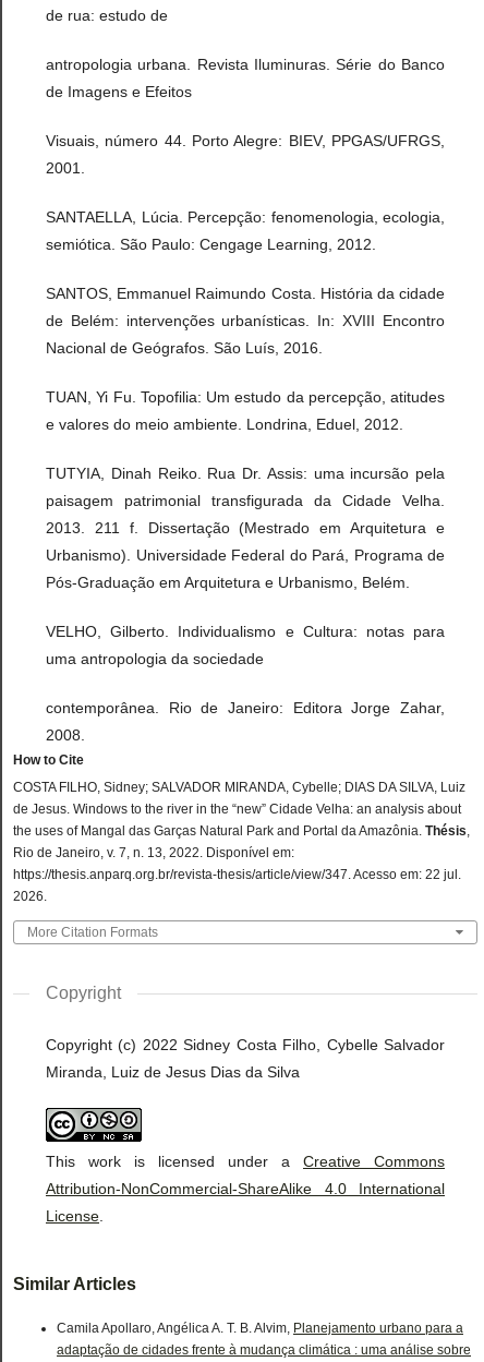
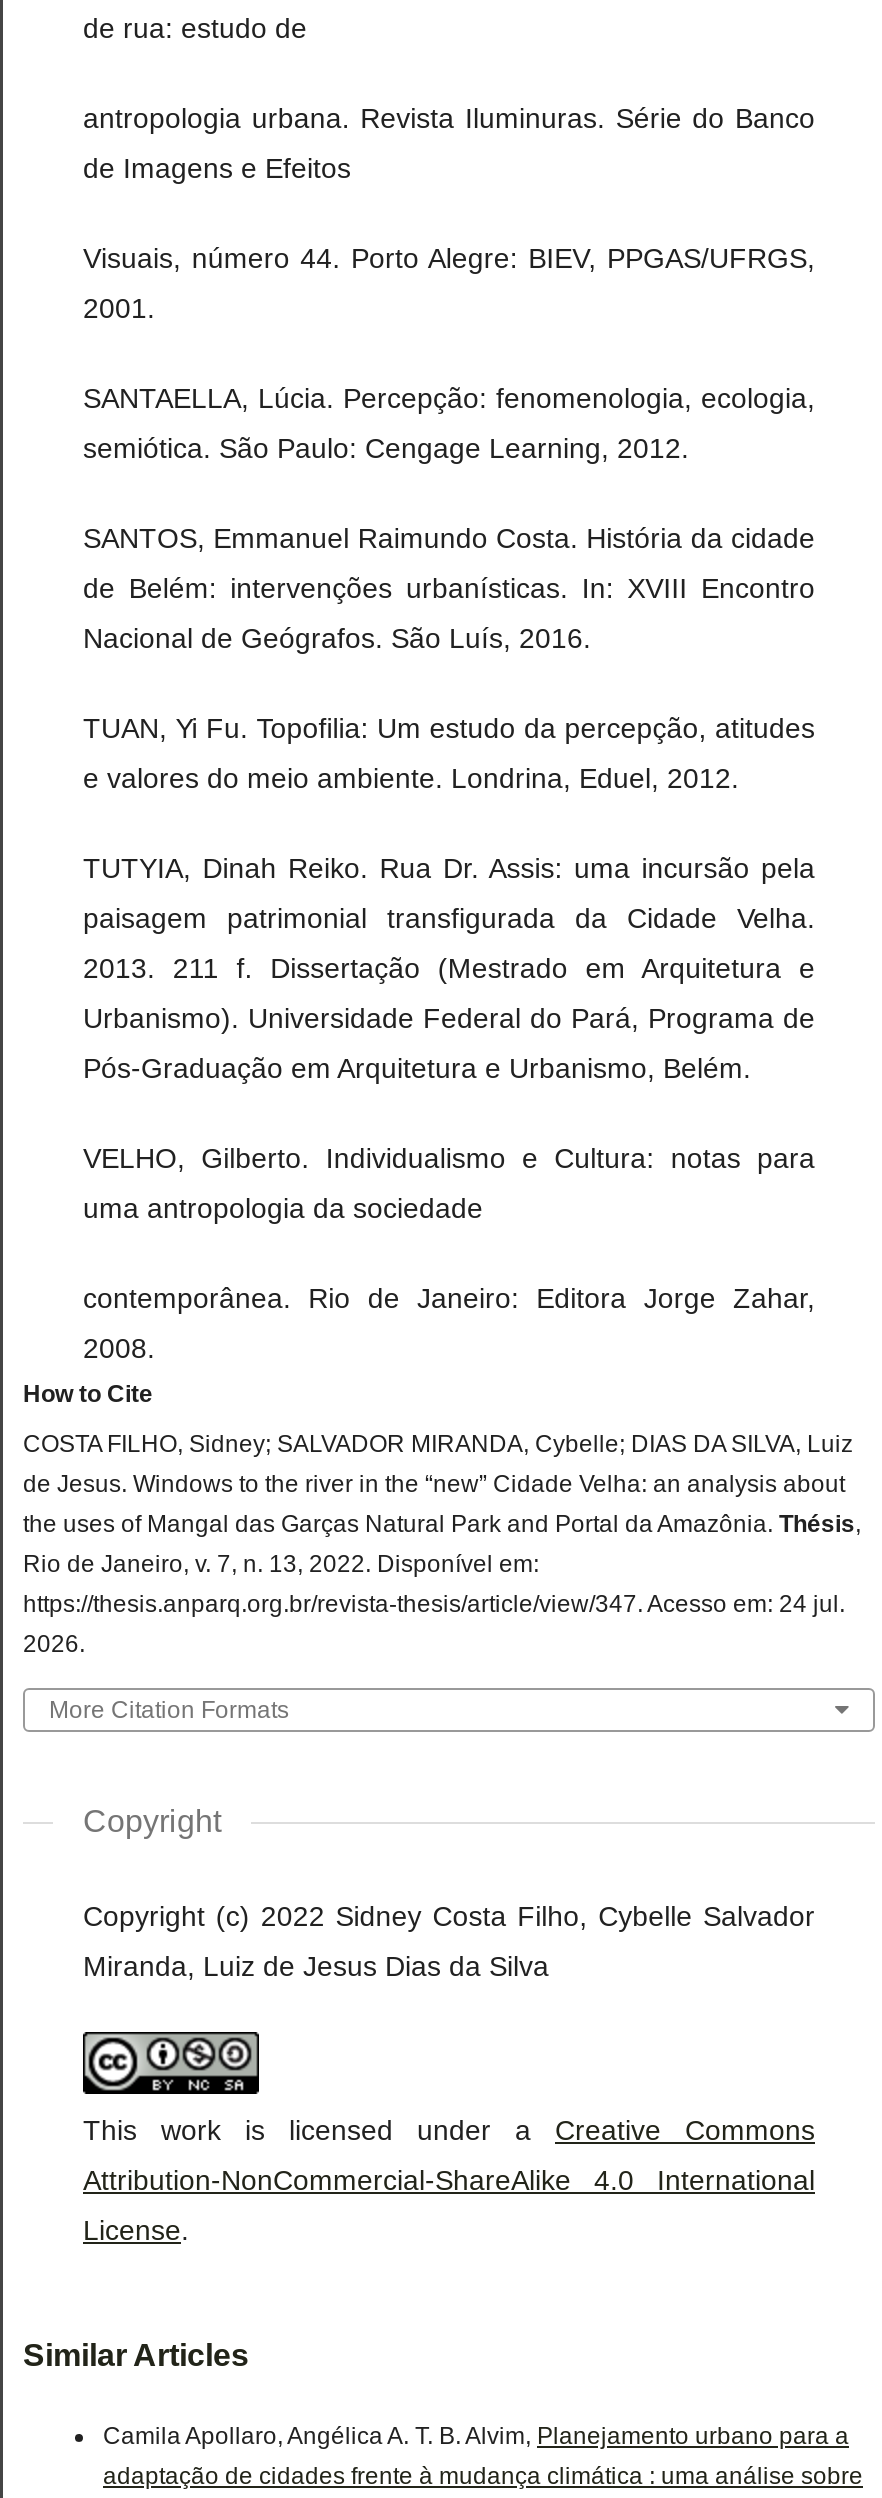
- https://thesis.anparq.org.br/revista-thesis/article/view/347. Acesso em: 22 jul.
+ https://thesis.anparq.org.br/revista-thesis/article/view/347. Acesso em: 24 jul.
